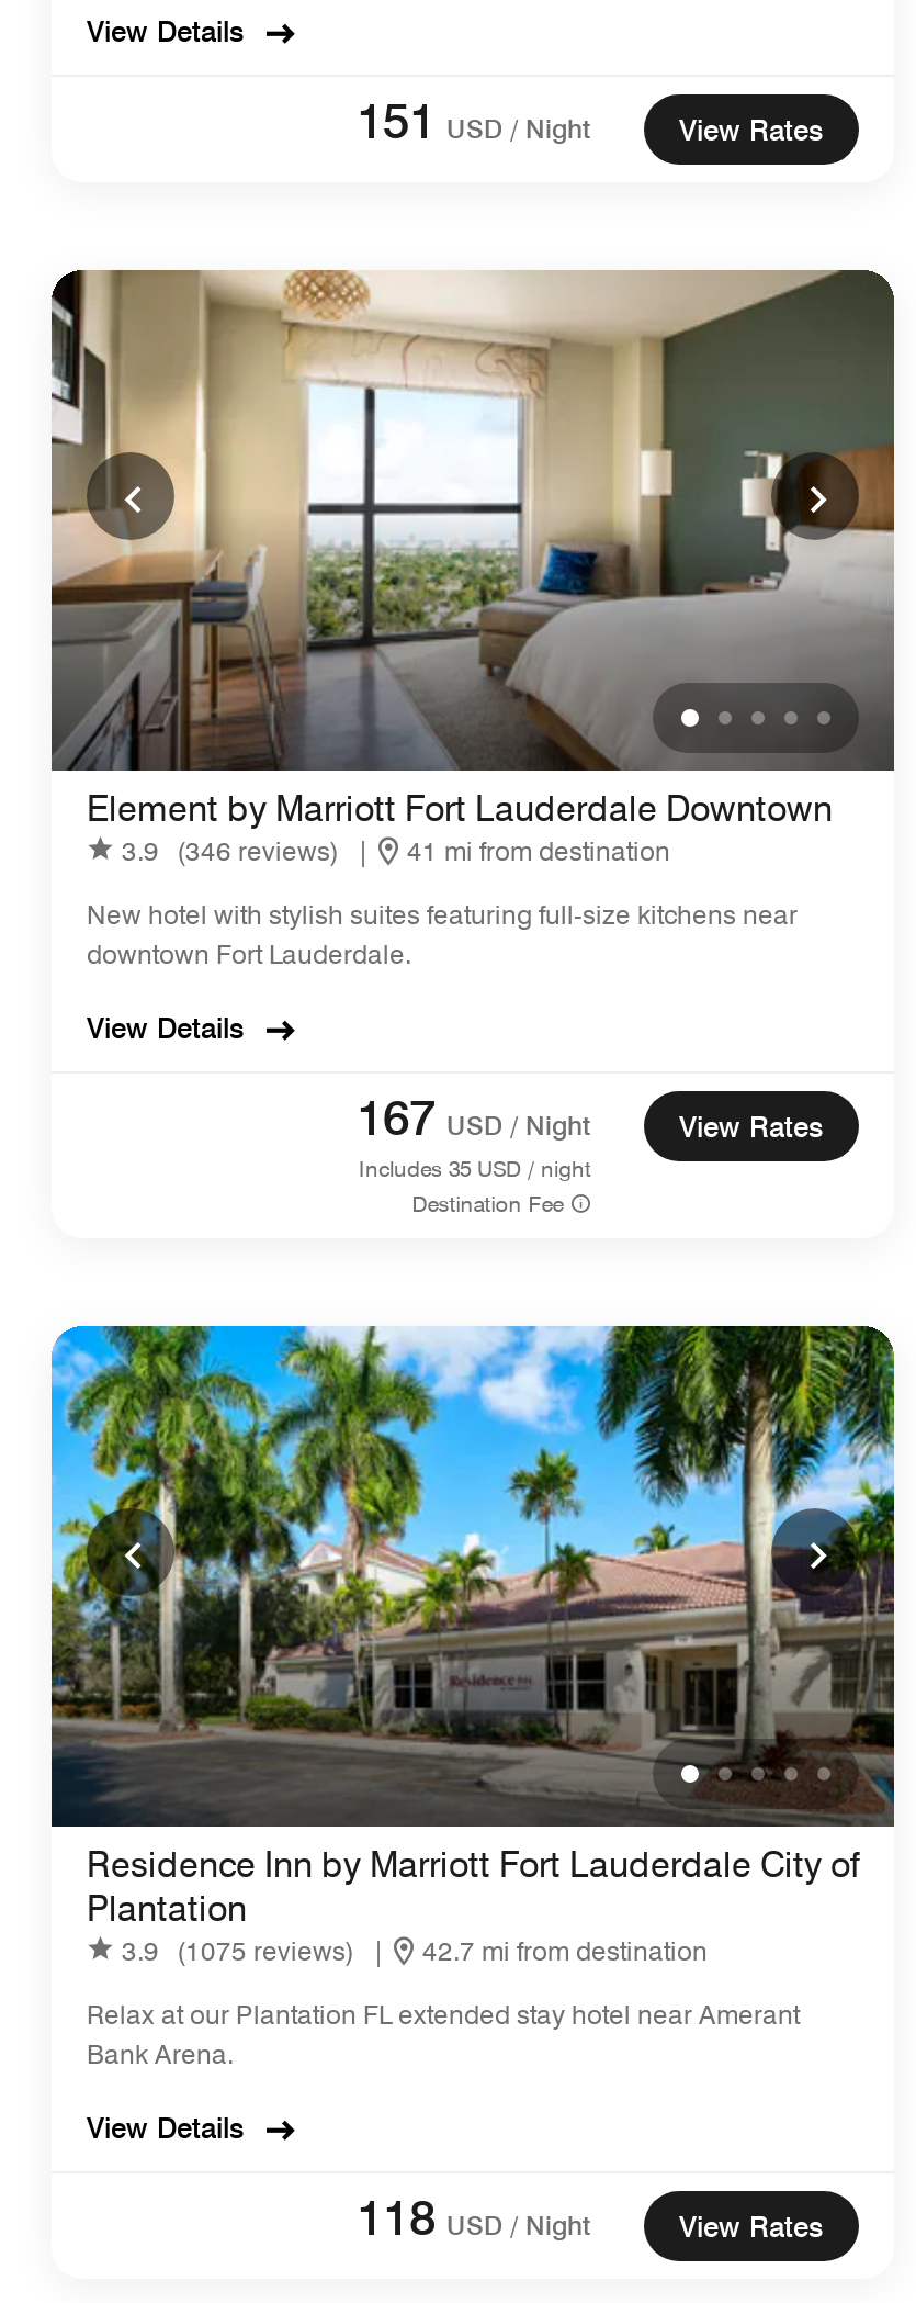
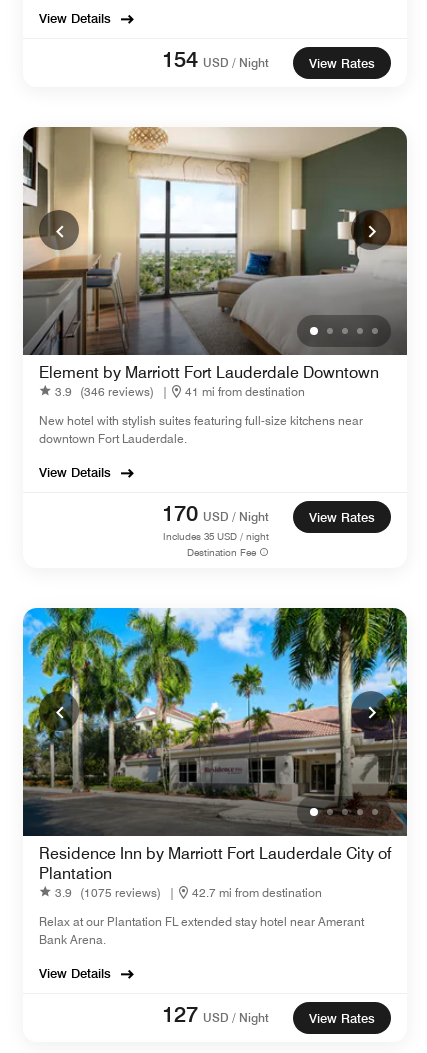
- 151 USD / Night
+ 154 USD / Night

- 167 USD / Night
+ 170 USD / Night

- 118 USD / Night
+ 127 USD / Night
